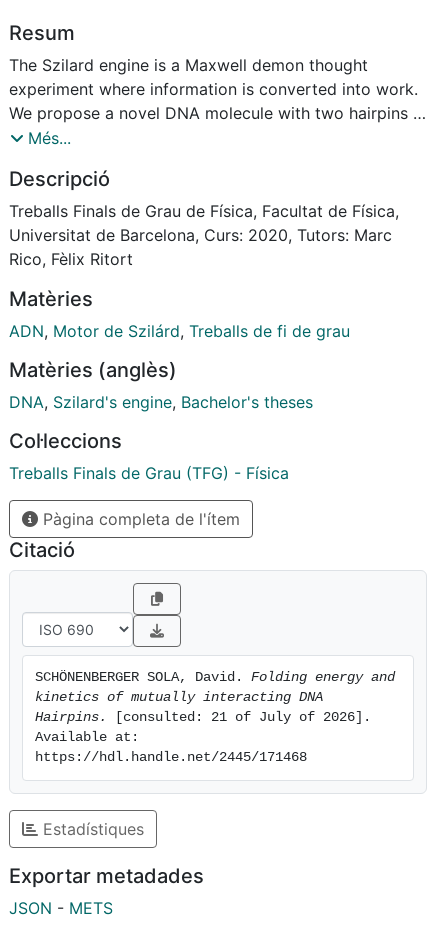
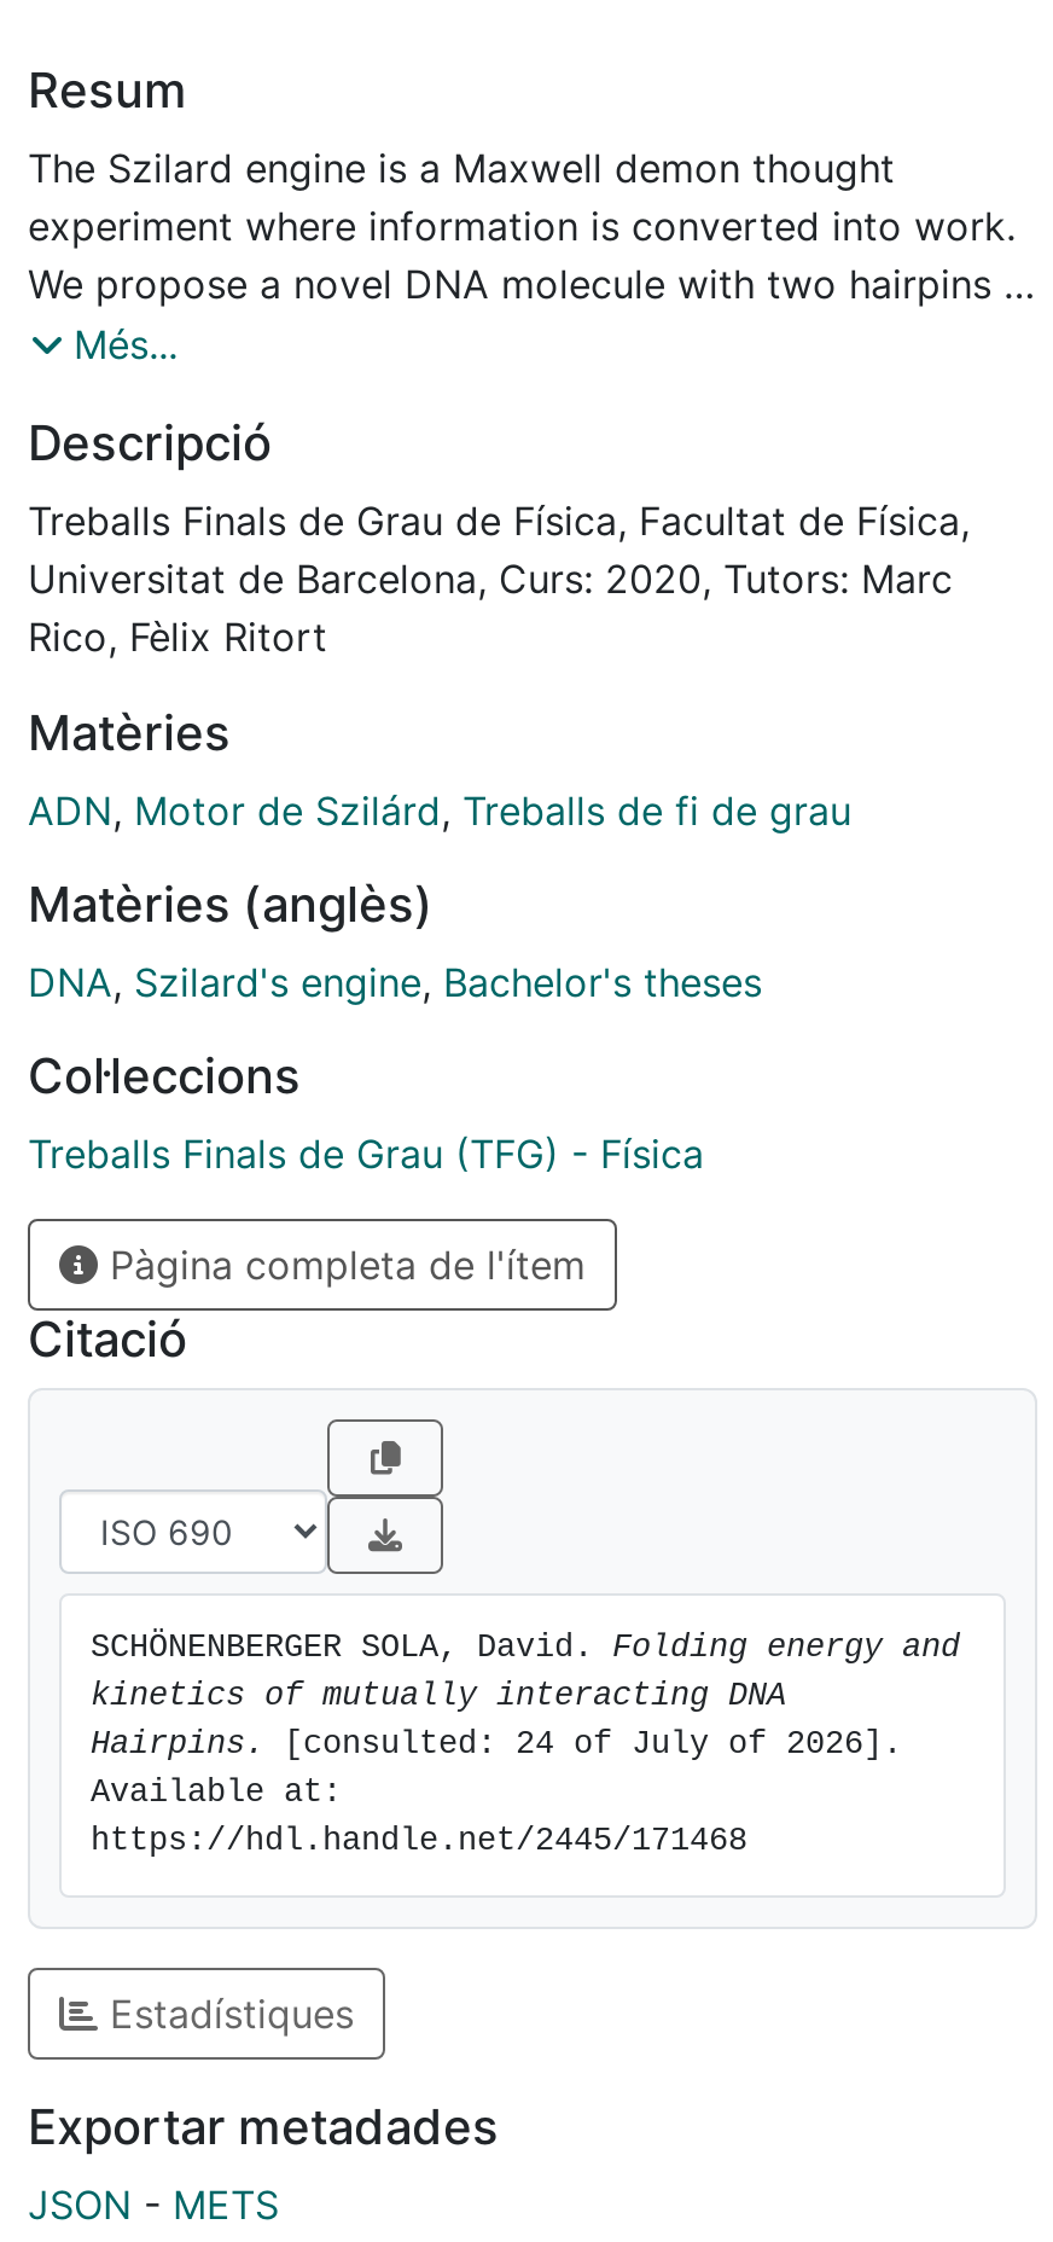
- Hairpins. [consulted: 21 of July of 2026].
+ Hairpins. [consulted: 24 of July of 2026].
